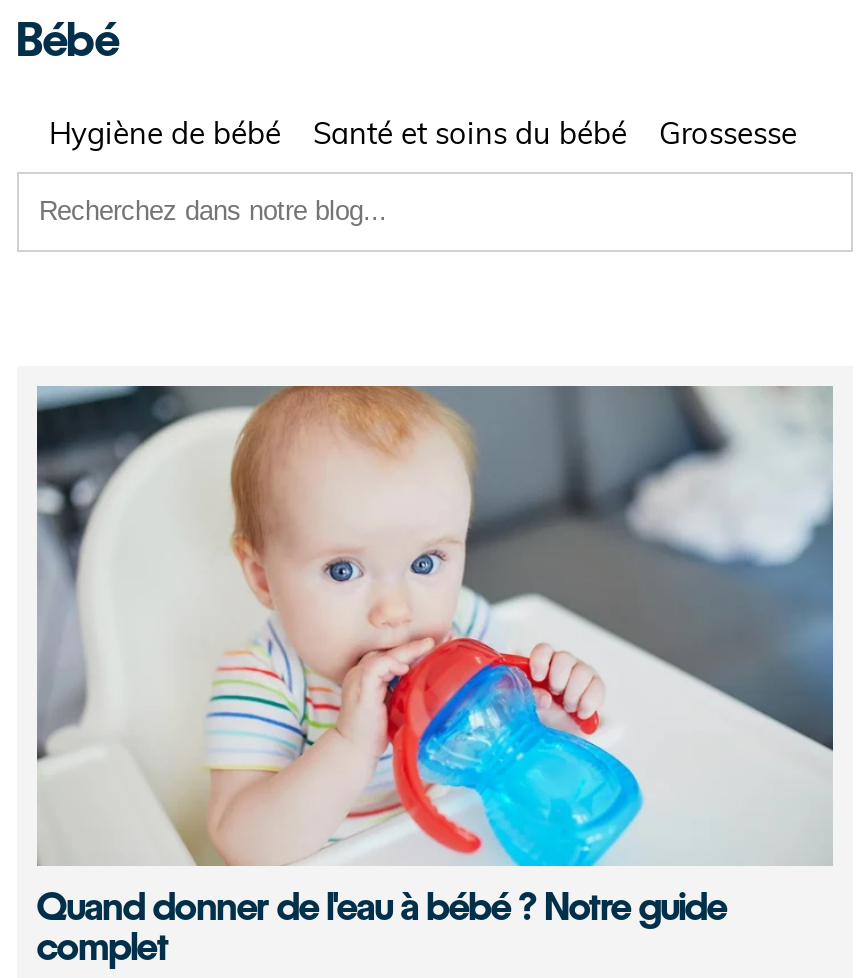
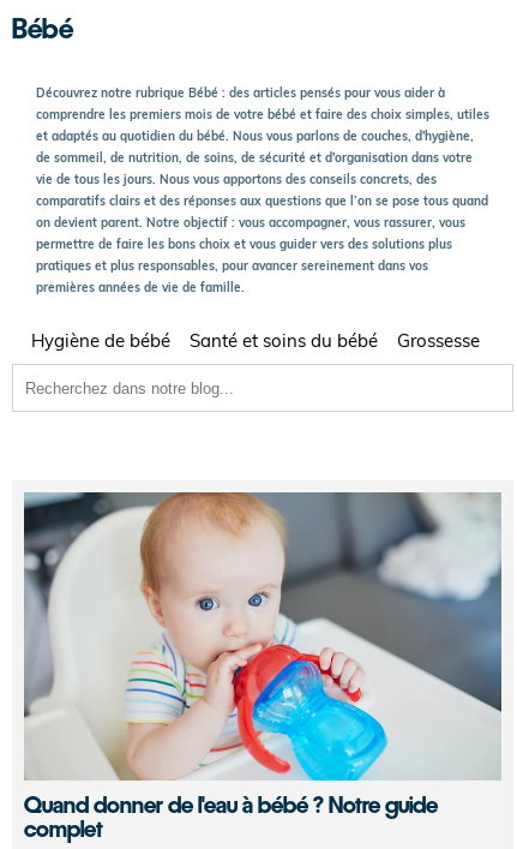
+ Découvrez notre rubrique Bébé : des articles pensés pour vous aider à
+ comprendre les premiers mois de votre bébé et faire des choix simples, utiles
+ et adaptés au quotidien du bébé. Nous vous parlons de couches, d'hygiène,
+ de sommeil, de nutrition, de soins, de sécurité et d'organisation dans votre
+ vie de tous les jours. Nous vous apportons des conseils concrets, des
+ comparatifs clairs et des réponses aux questions que l’on se pose tous quand
+ on devient parent. Notre objectif : vous accompagner, vous rassurer, vous
+ permettre de faire les bons choix et vous guider vers des solutions plus
+ pratiques et plus responsables, pour avancer sereinement dans vos
+ premières années de vie de famille.
